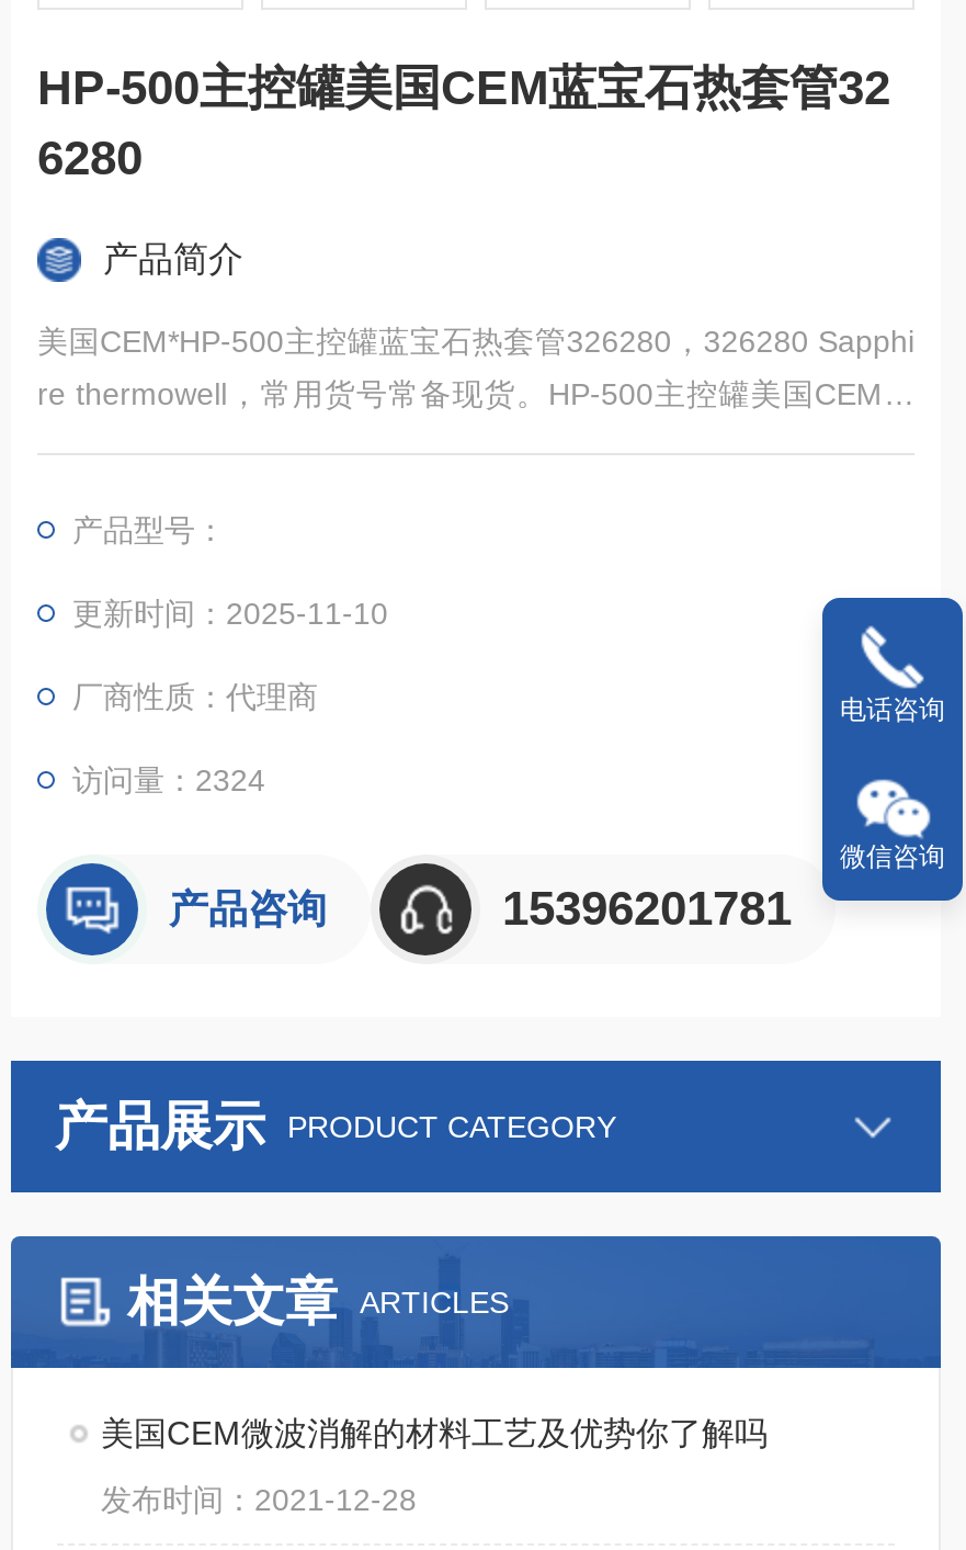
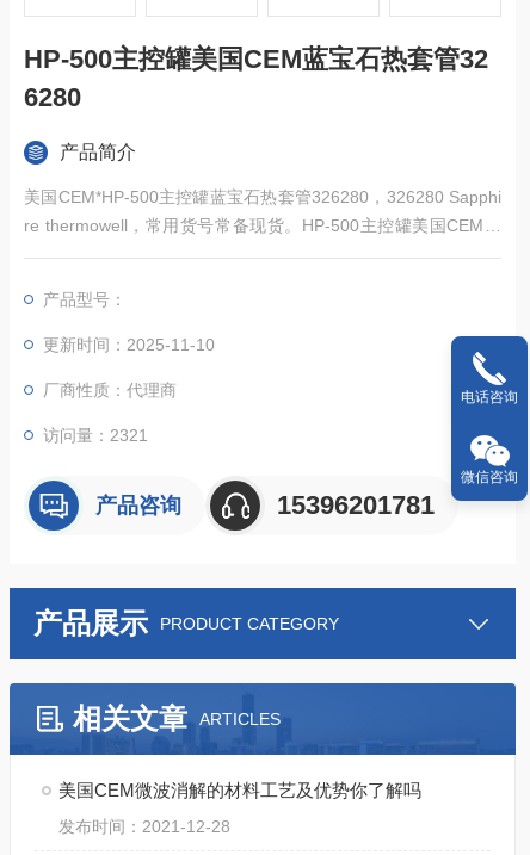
- 访问量：2324
+ 访问量：2321
